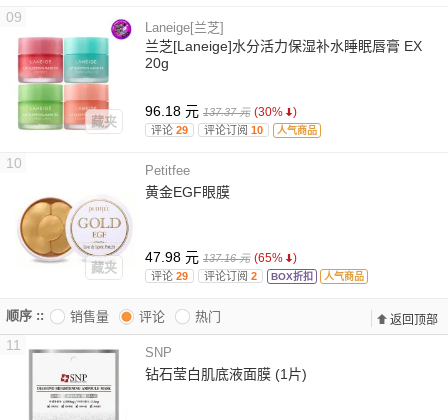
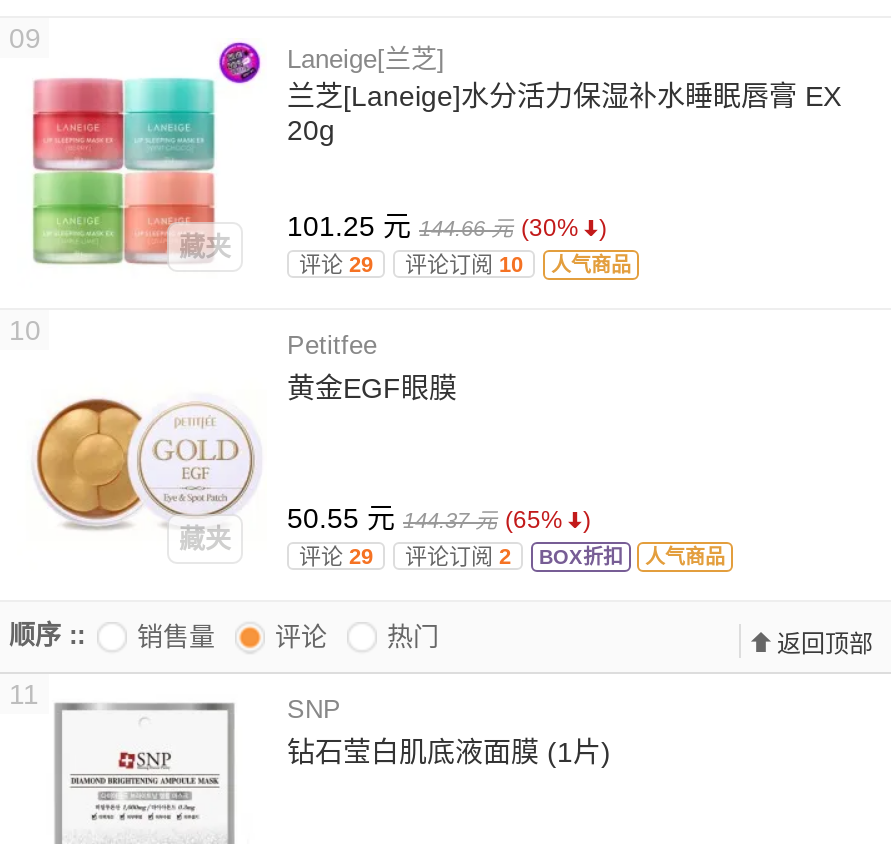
- 96.18 元 137.37 元 (30%
+ 101.25 元 144.66 元 (30%

- 47.98 元 137.16 元 (65%
+ 50.55 元 144.37 元 (65%
